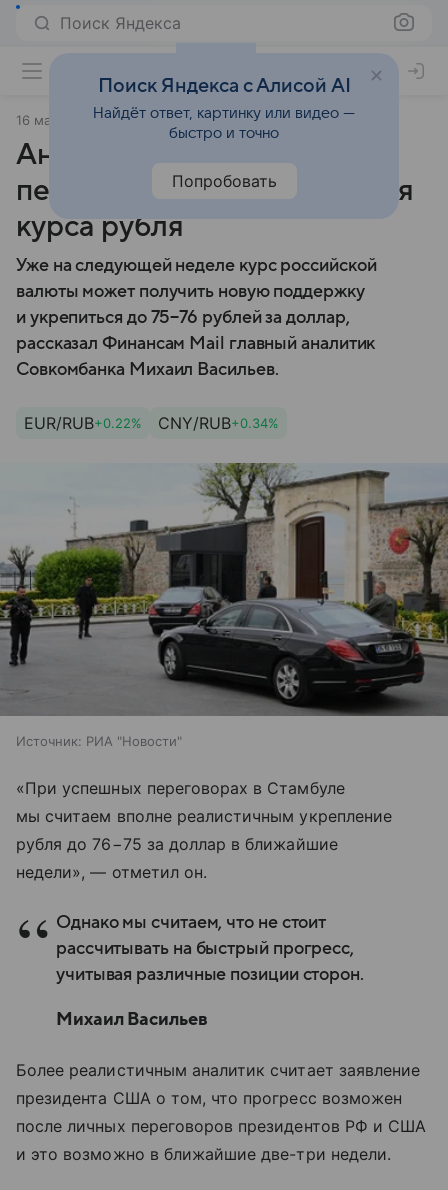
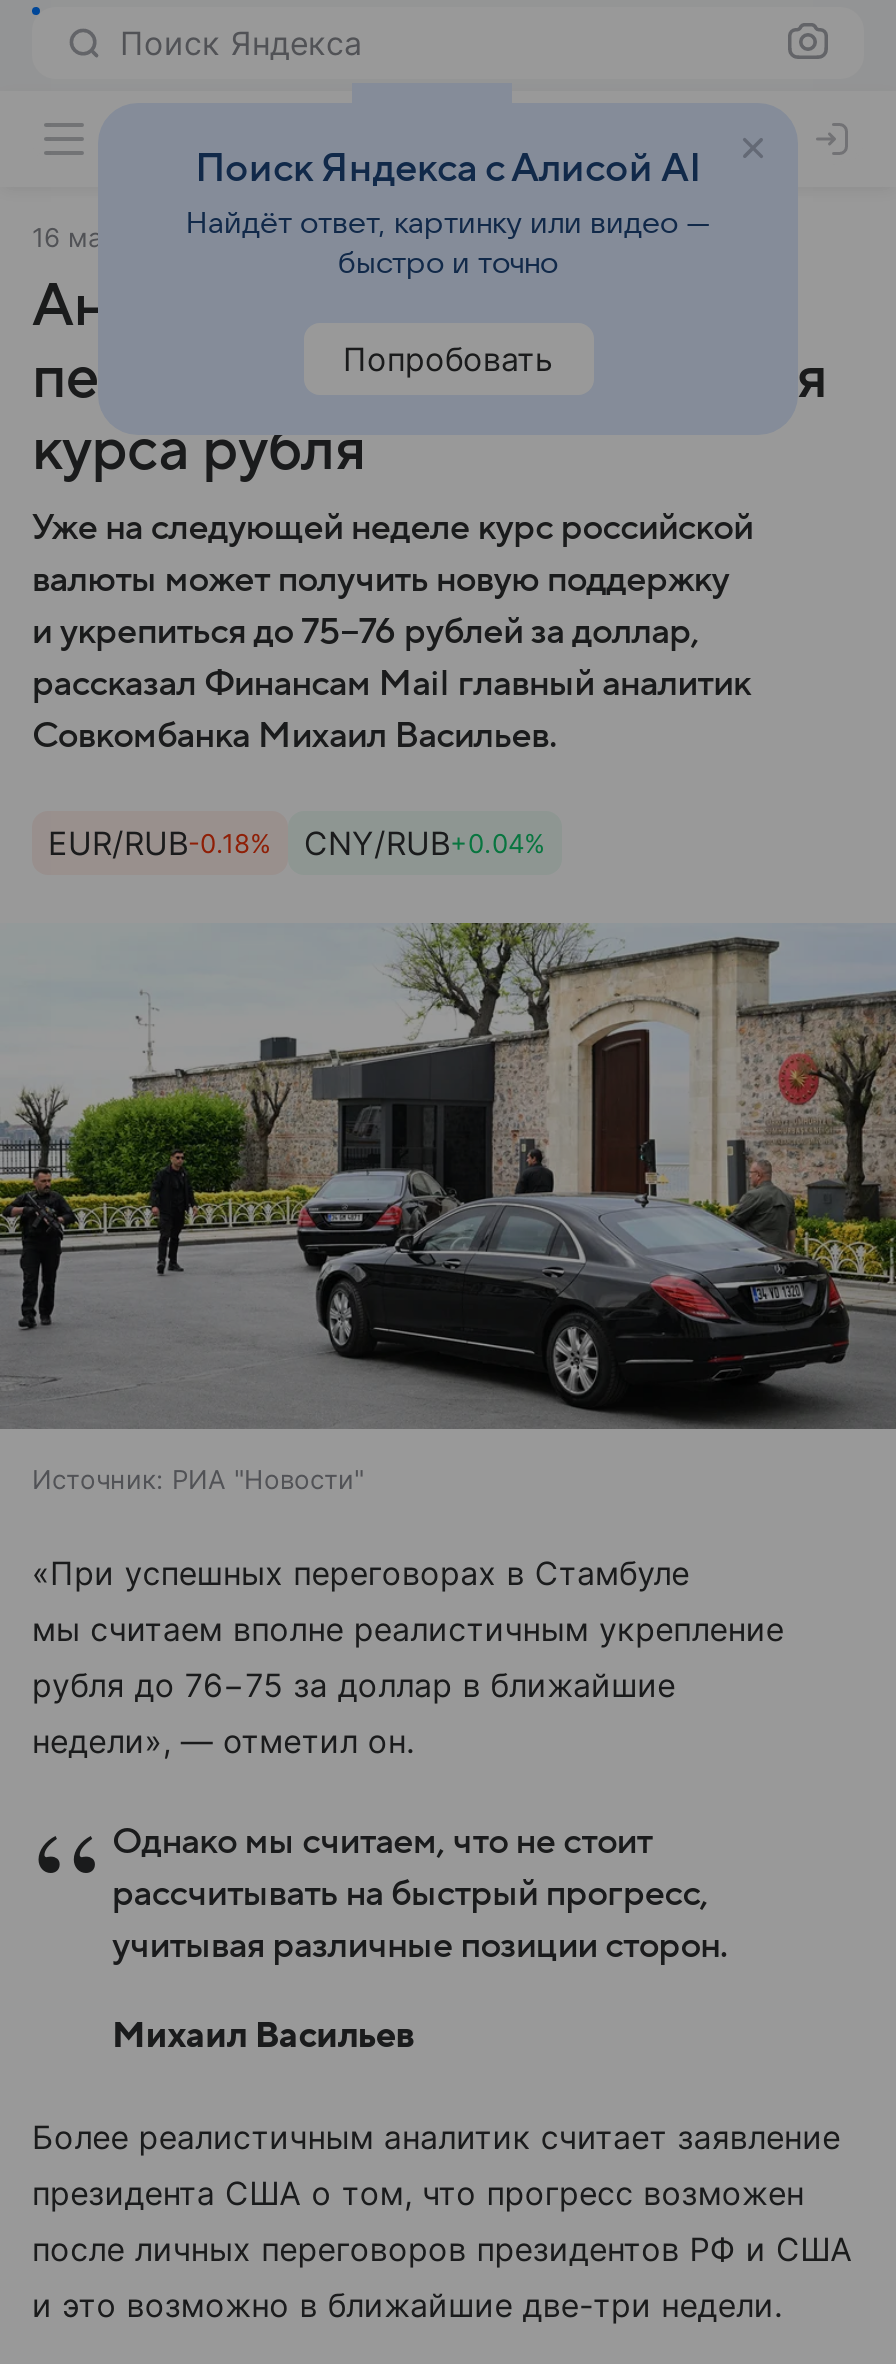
- EUR/RUB+0.22%
+ EUR/RUB-0.18%

- CNY/RUB+0.34%
+ CNY/RUB+0.04%
